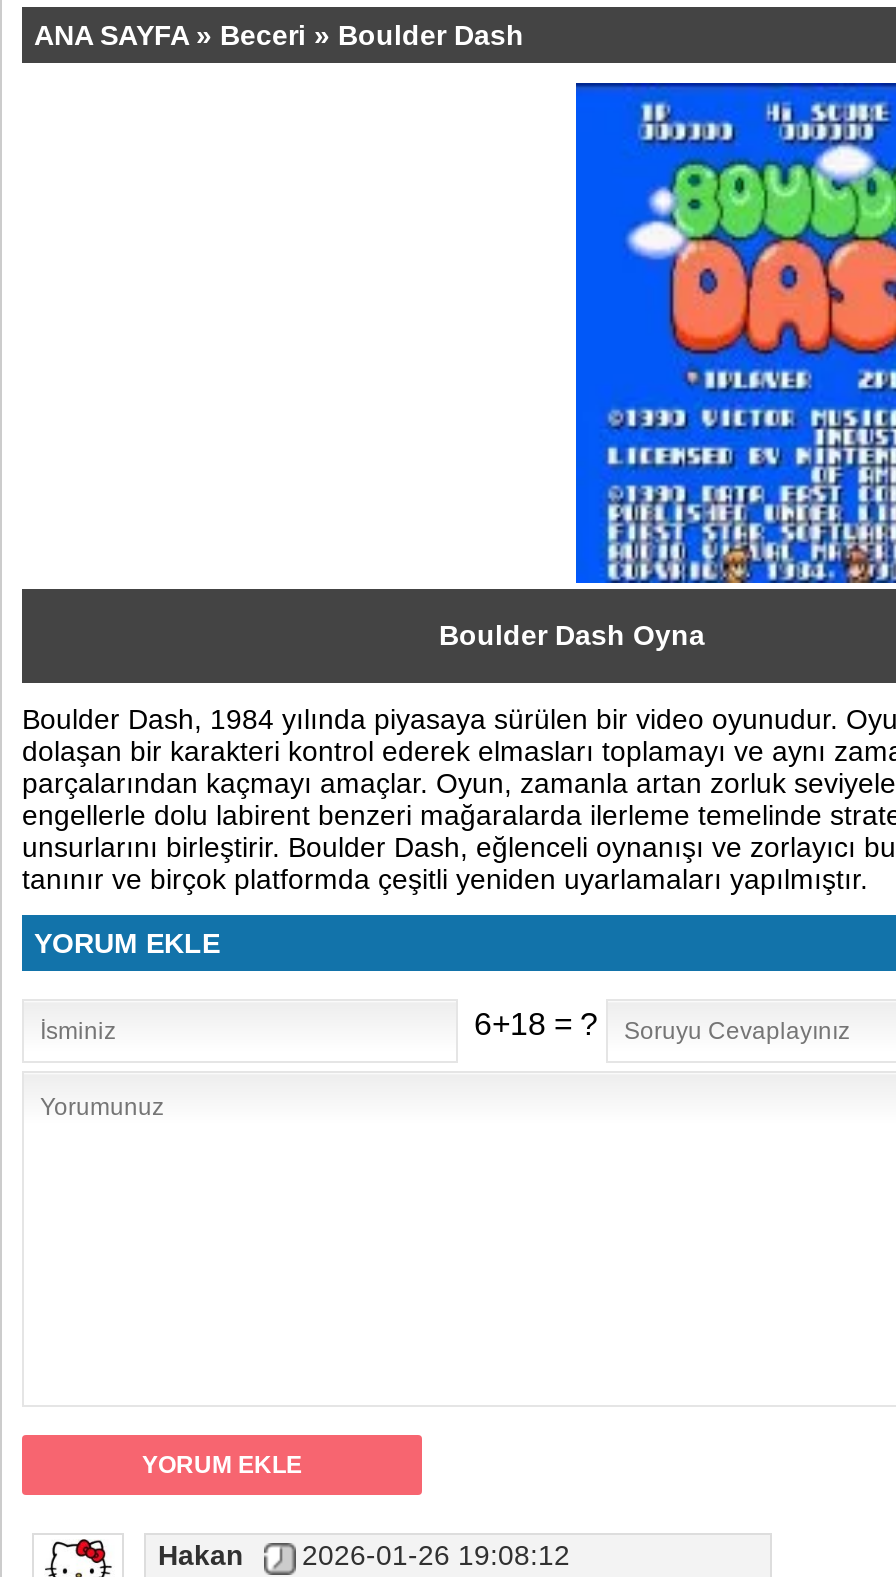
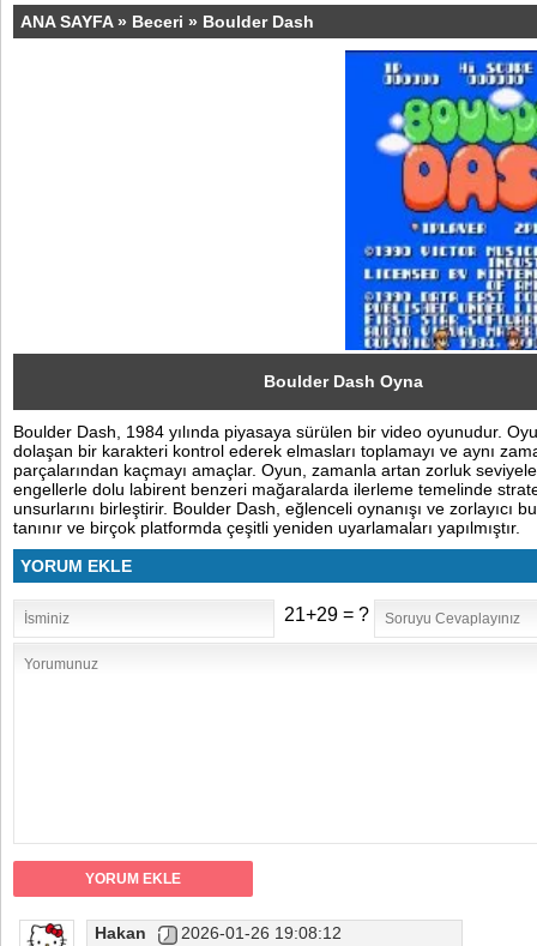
- 6+18 = ?
+ 21+29 = ?
